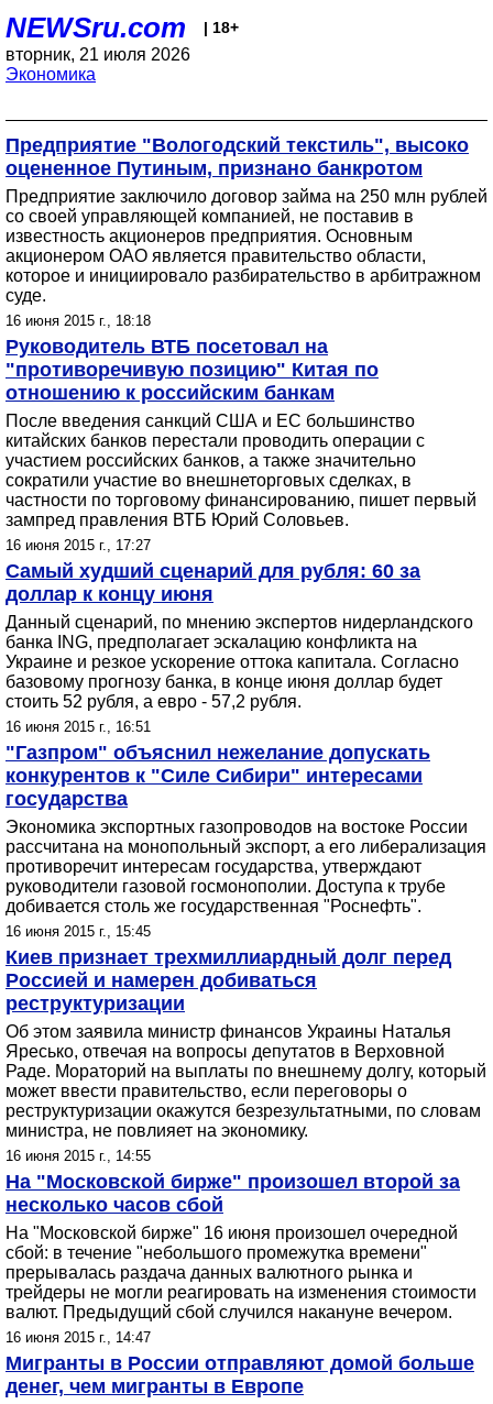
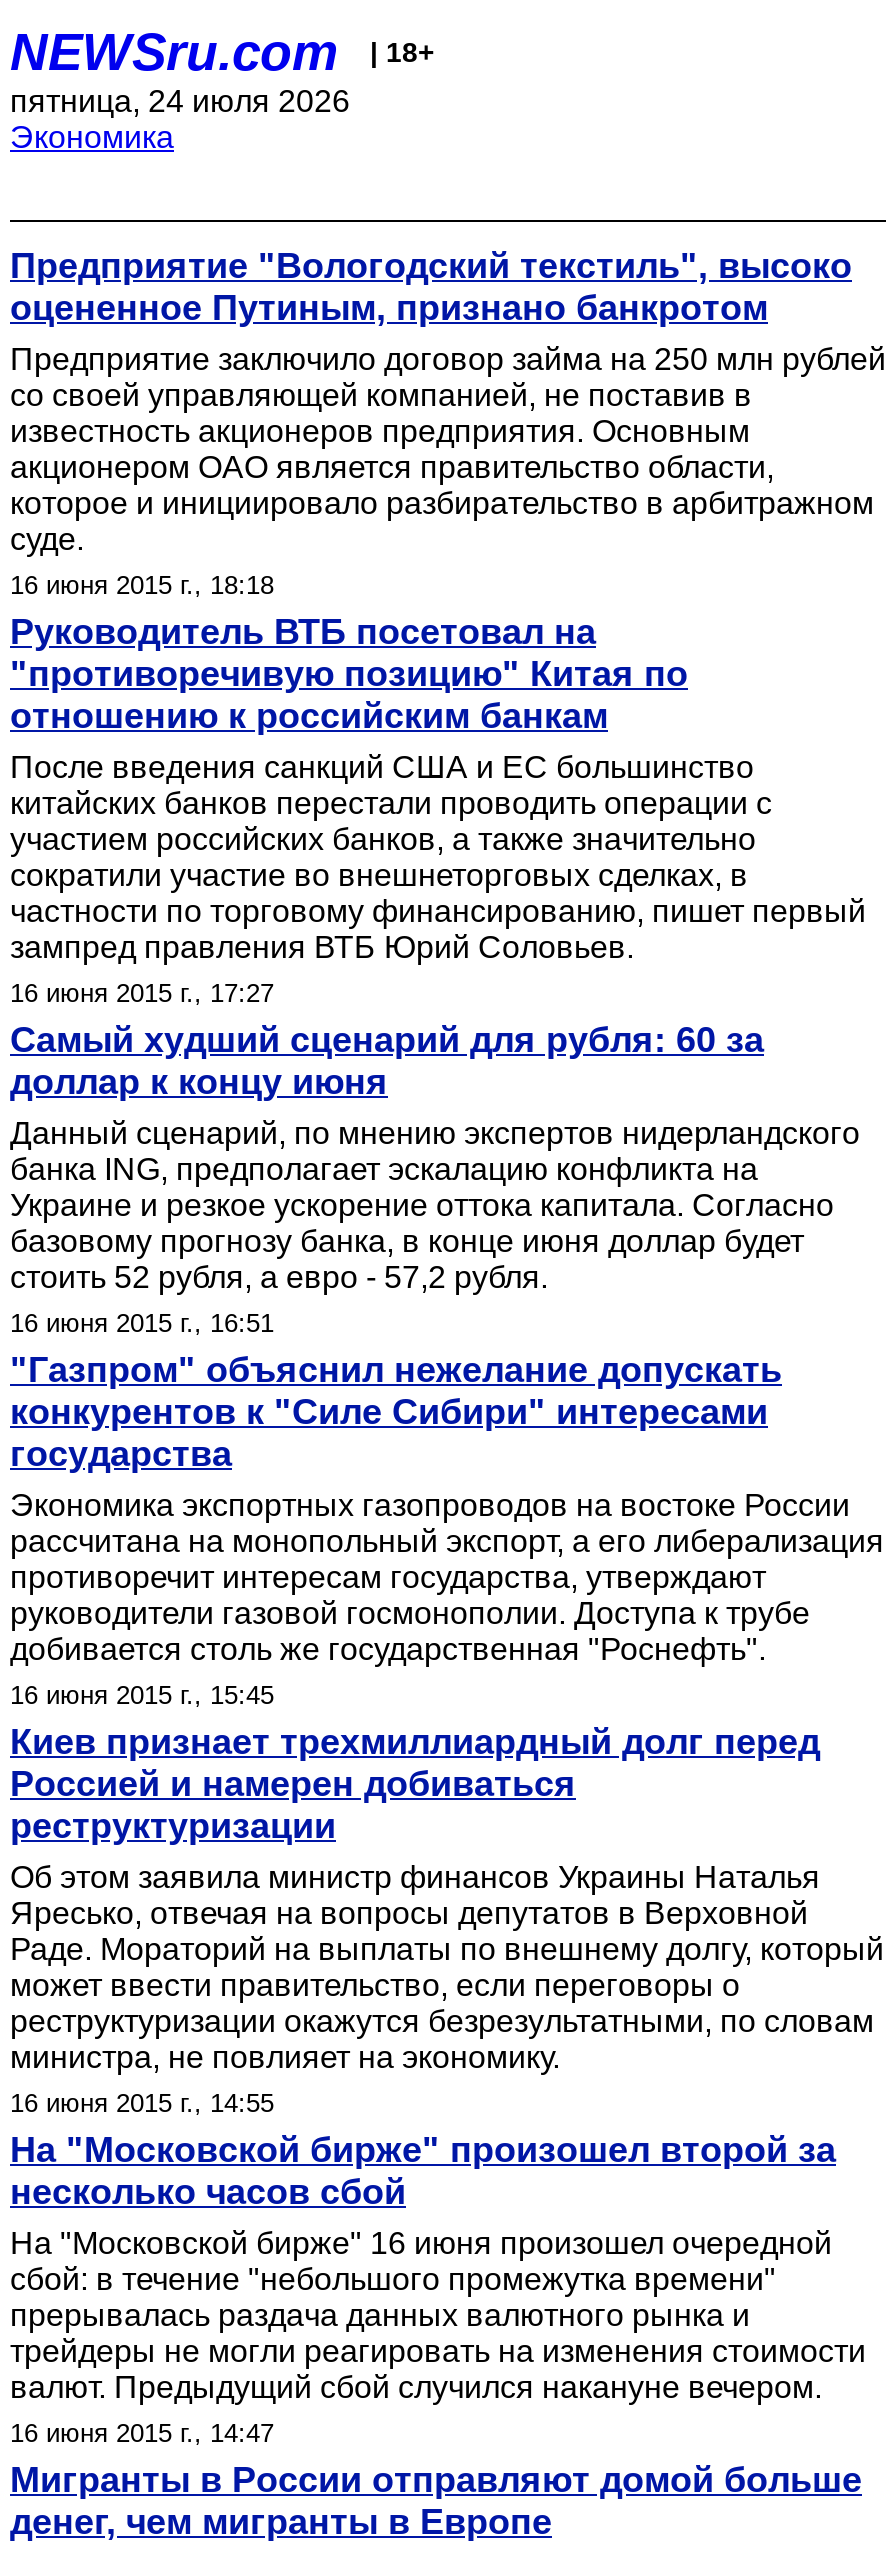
- вторник, 21 июля 2026
+ пятница, 24 июля 2026
